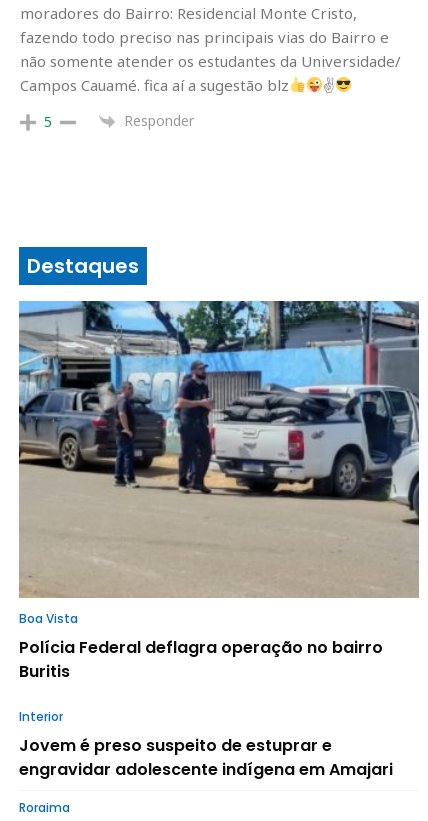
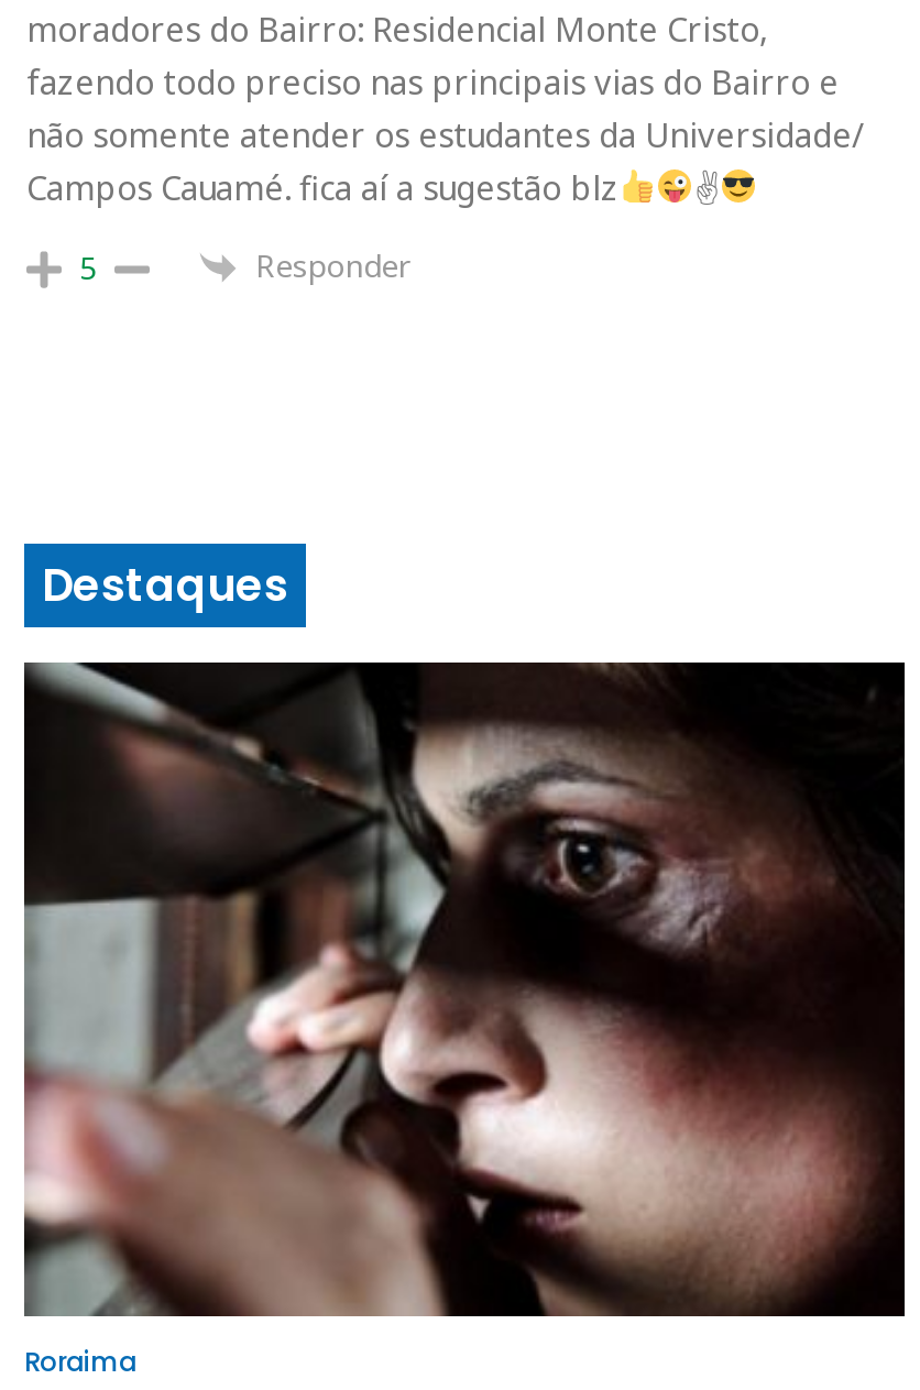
- [image]
+ [image]

- Boa Vista
- Polícia Federal deflagra operação no bairro
- Buritis
- Interior
- Jovem é preso suspeito de estuprar e
- engravidar adolescente indígena em Amajari
